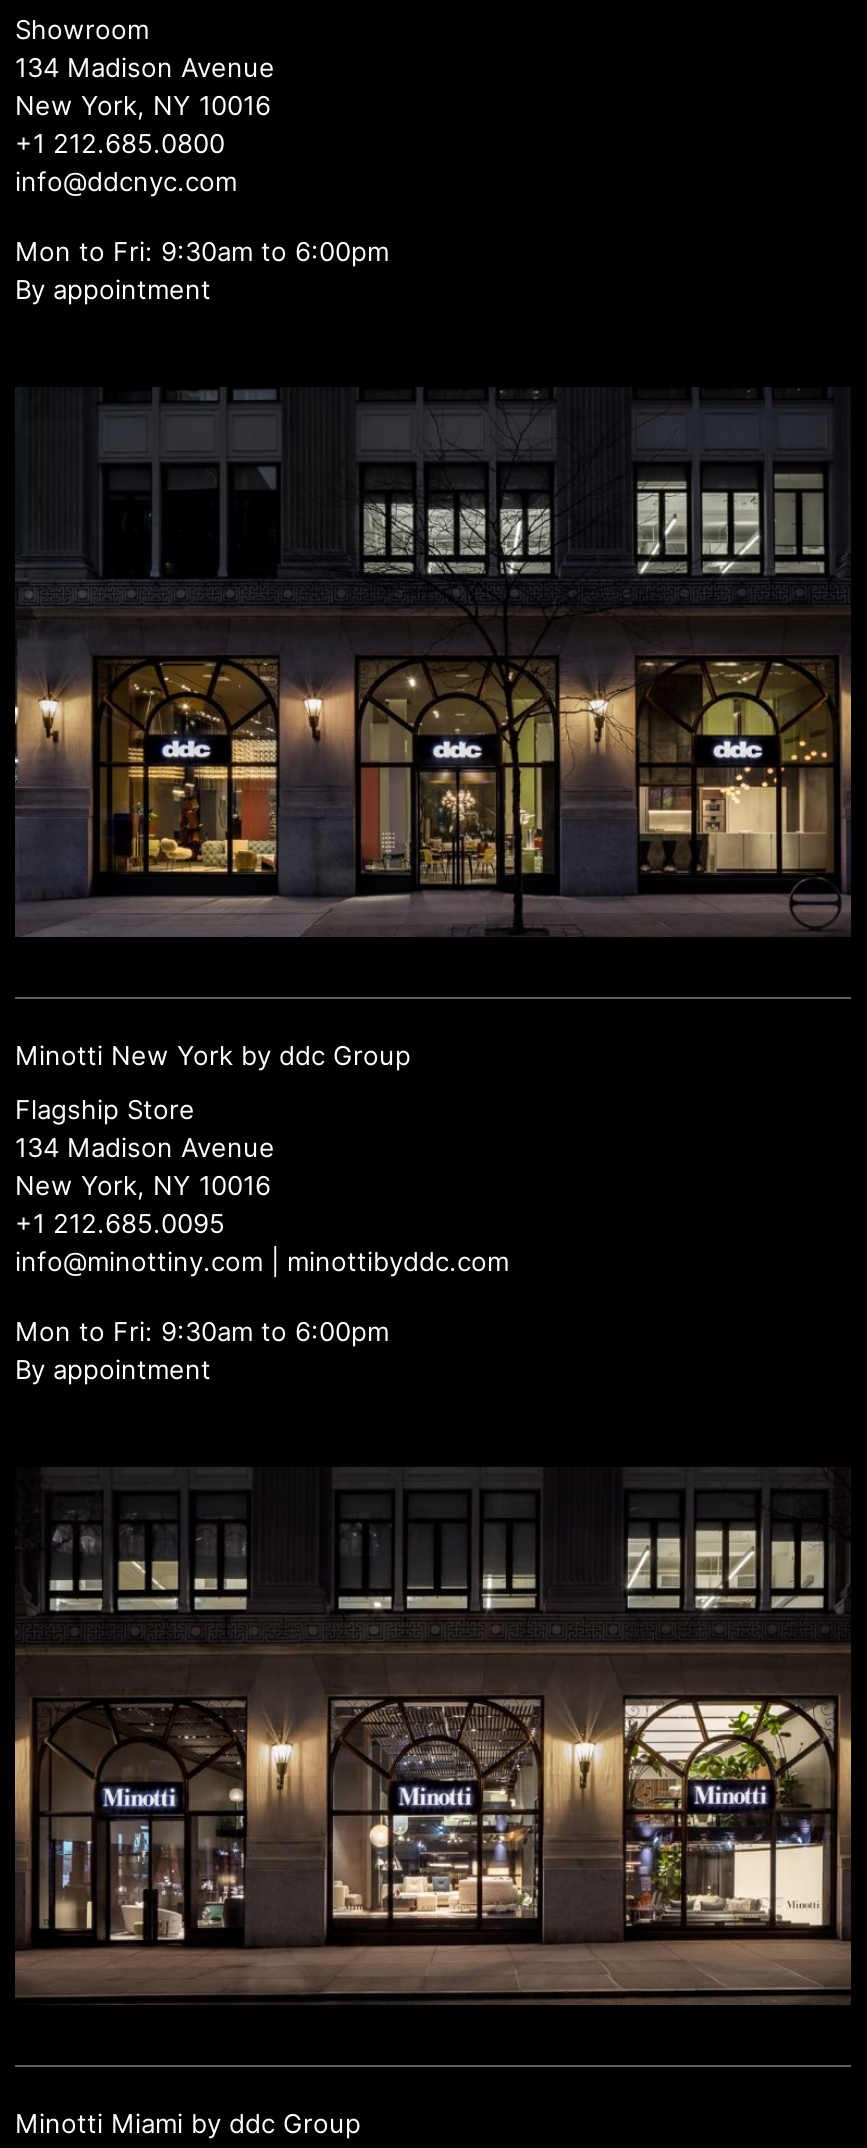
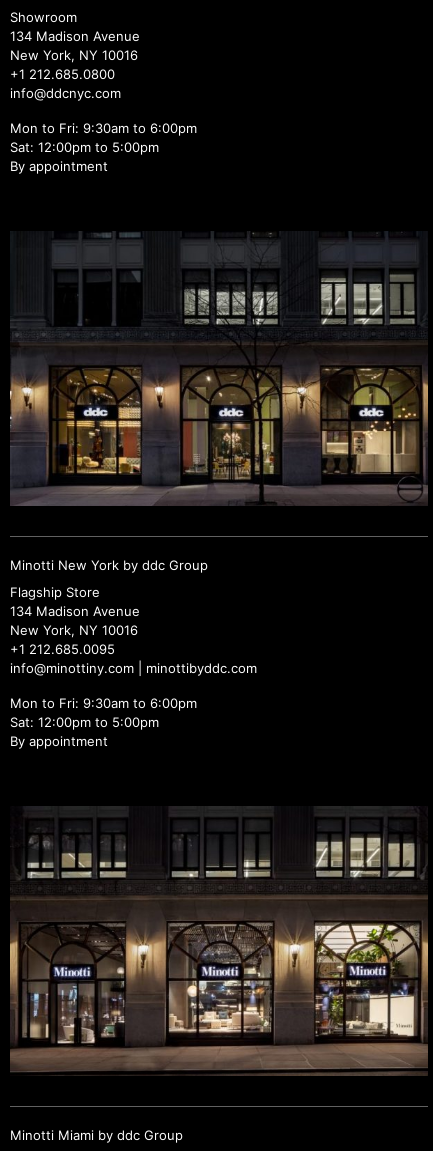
+ Sat: 12:00pm to 5:00pm

+ Sat: 12:00pm to 5:00pm
